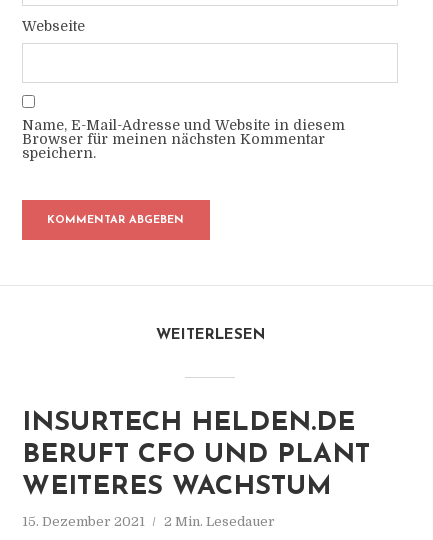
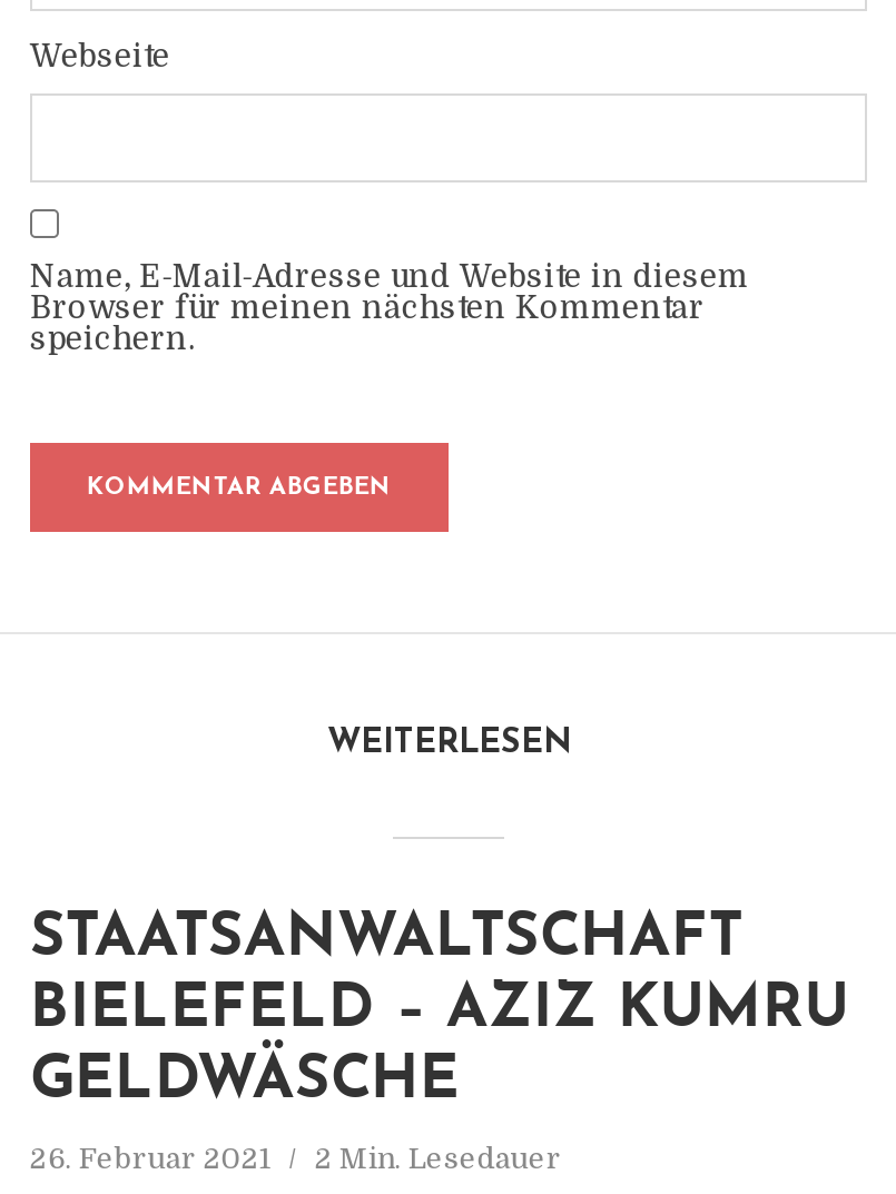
- INSURTECH HELDEN.DE
- BERUFT CFO UND PLANT
- WEITERES WACHSTUM
+ STAATSANWALTSCHAFT
+ BIELEFELD – AZIZ KUMRU
+ GELDWÄSCHE

- 15. Dezember 2021 2 Min. Lesedauer
+ 26. Februar 2021 2 Min. Lesedauer
